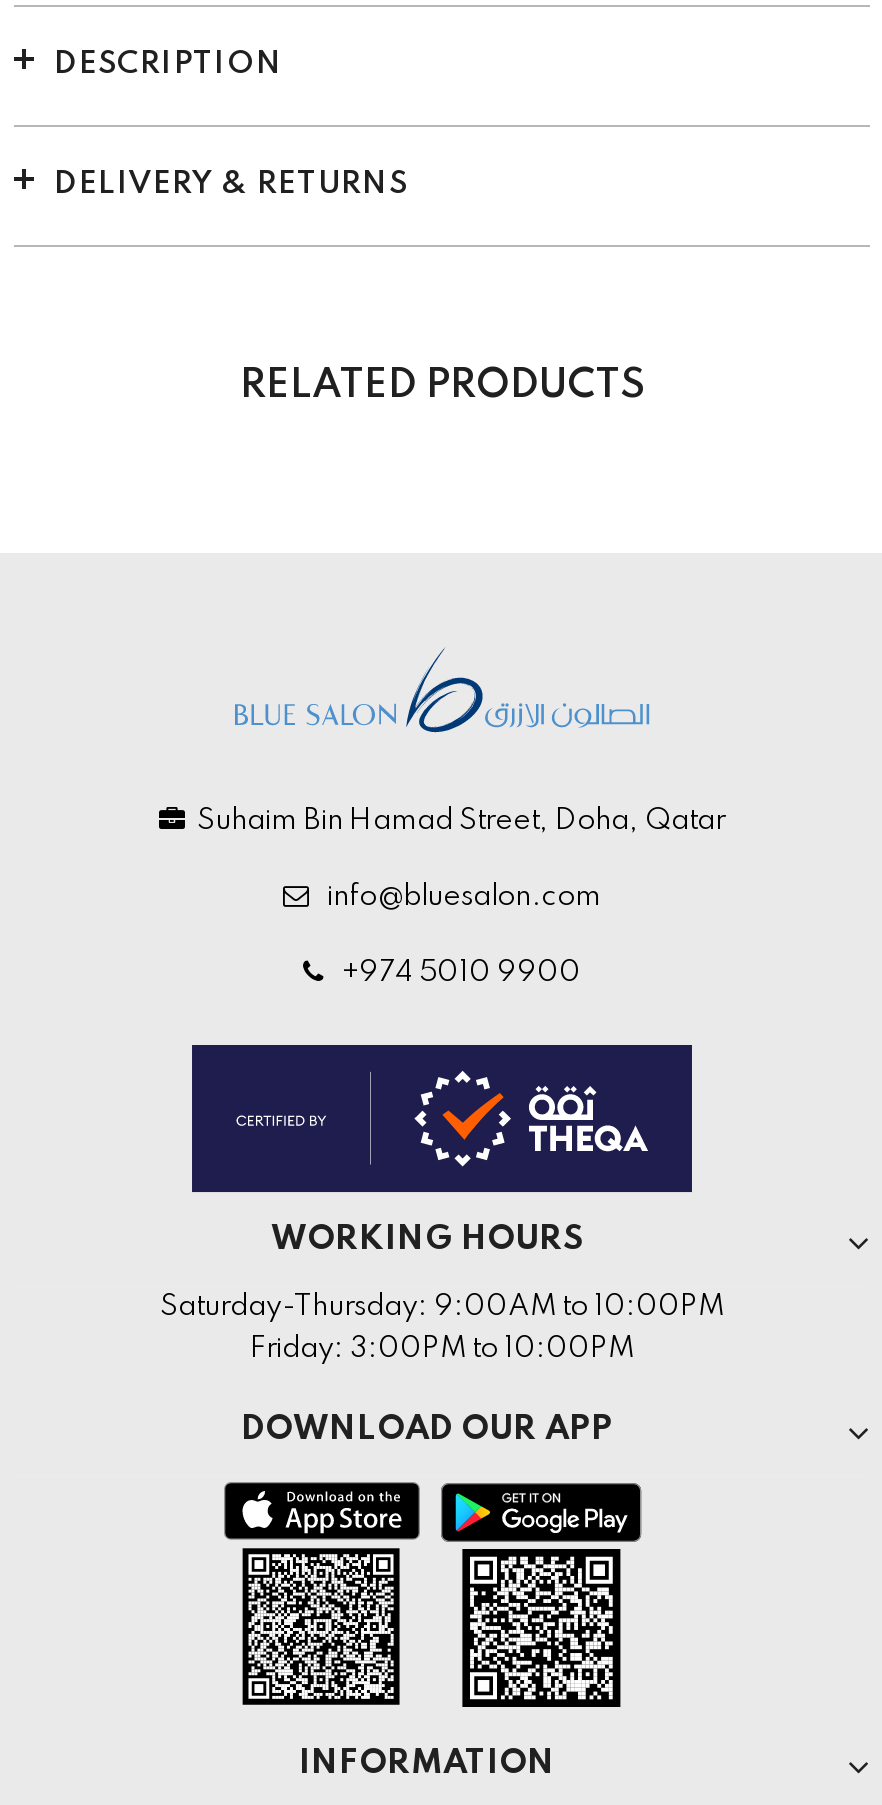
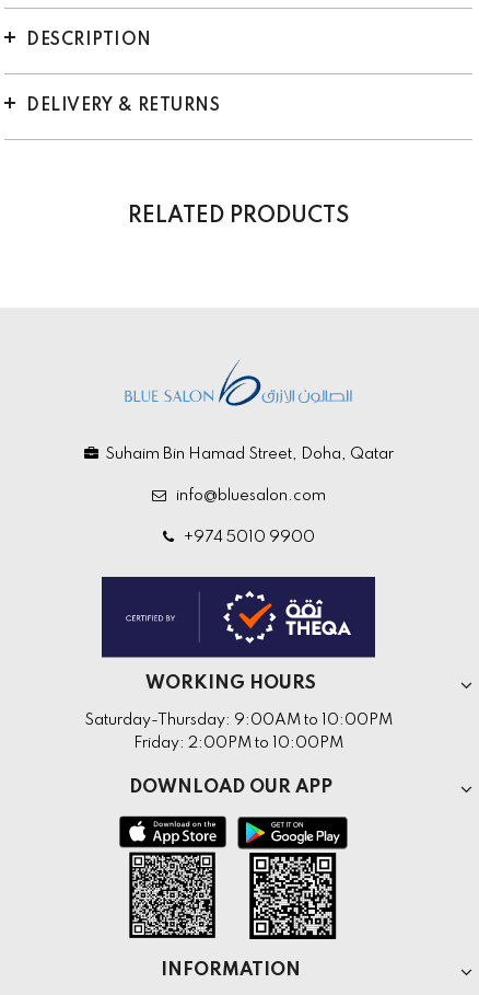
- Friday: 3:00PM to 10:00PM
+ Friday: 2:00PM to 10:00PM
